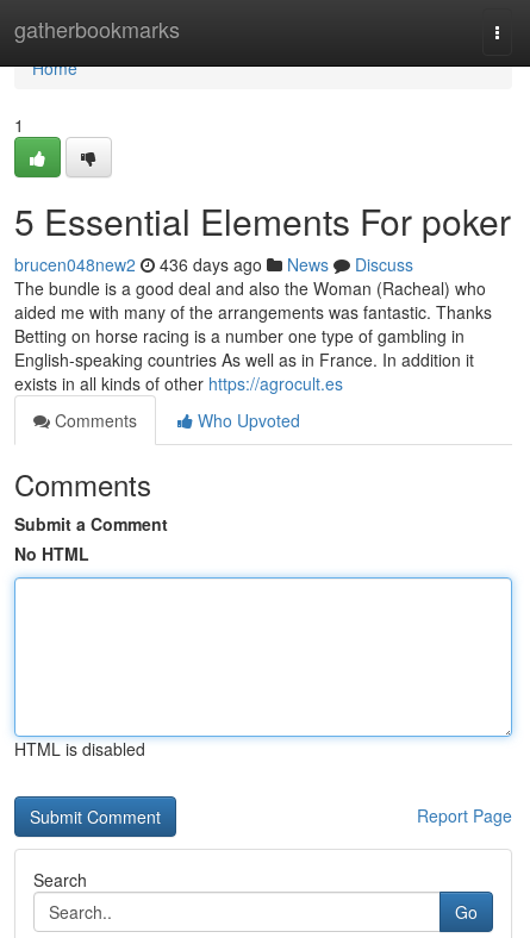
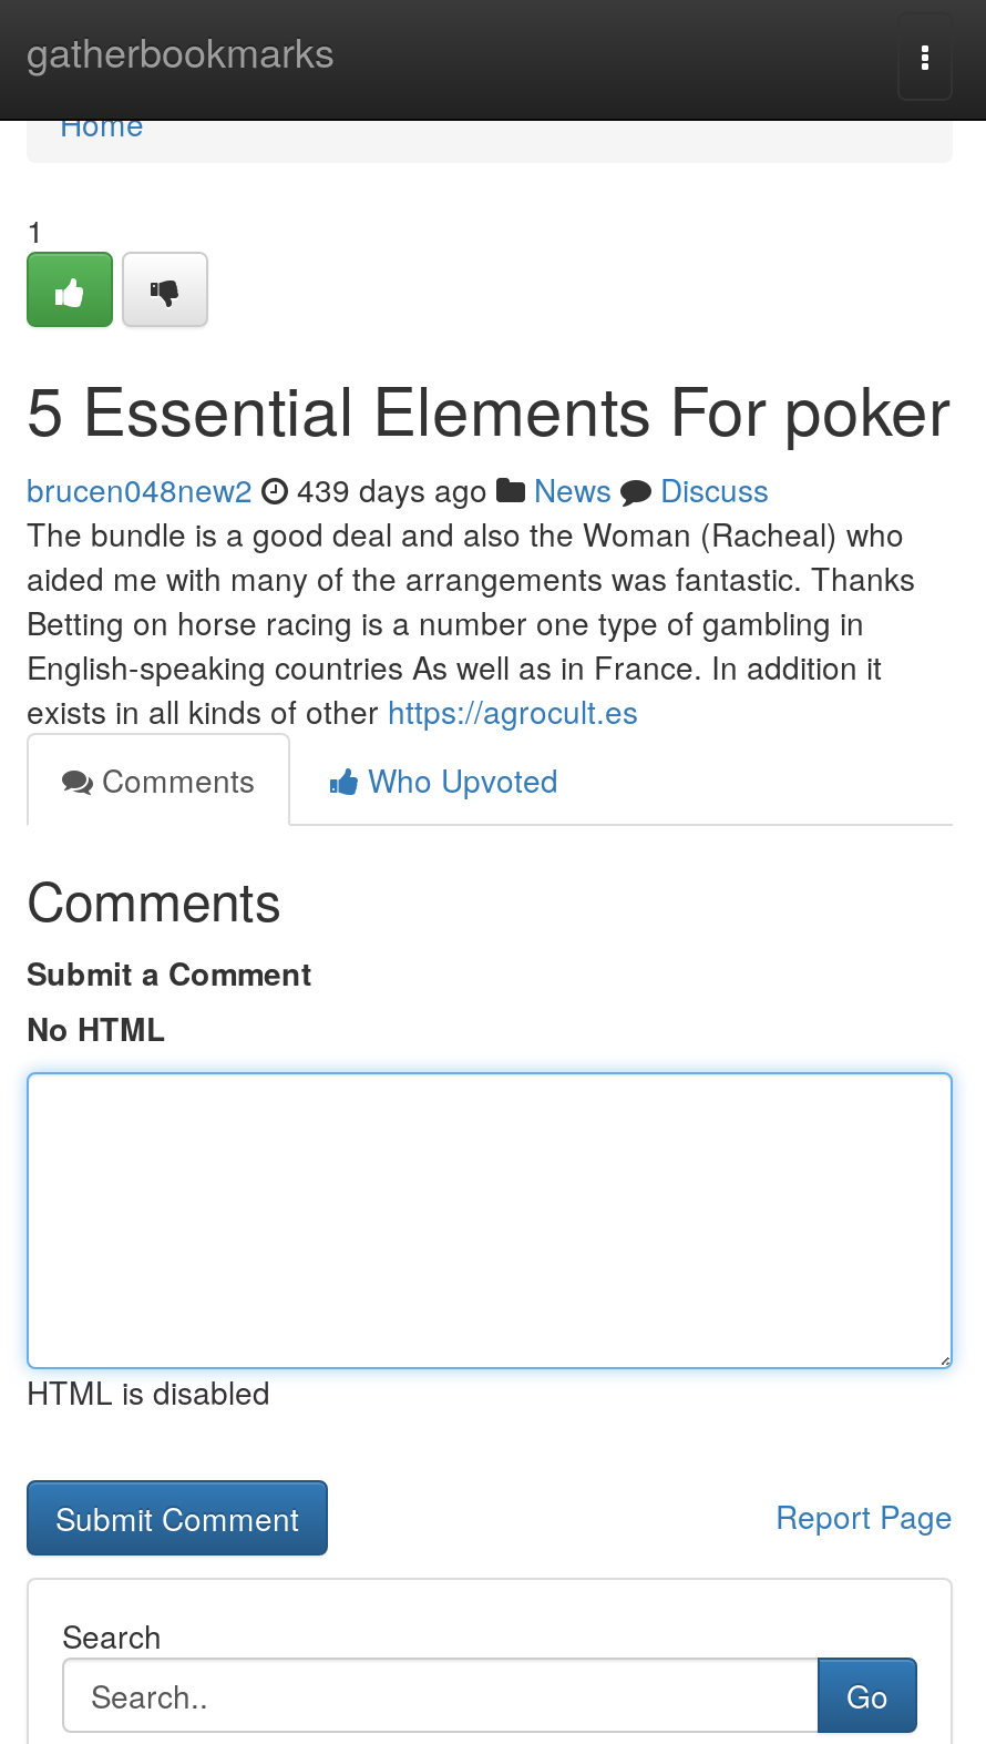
- brucen048new2 436 days ago News Discuss
+ brucen048new2 439 days ago News Discuss
